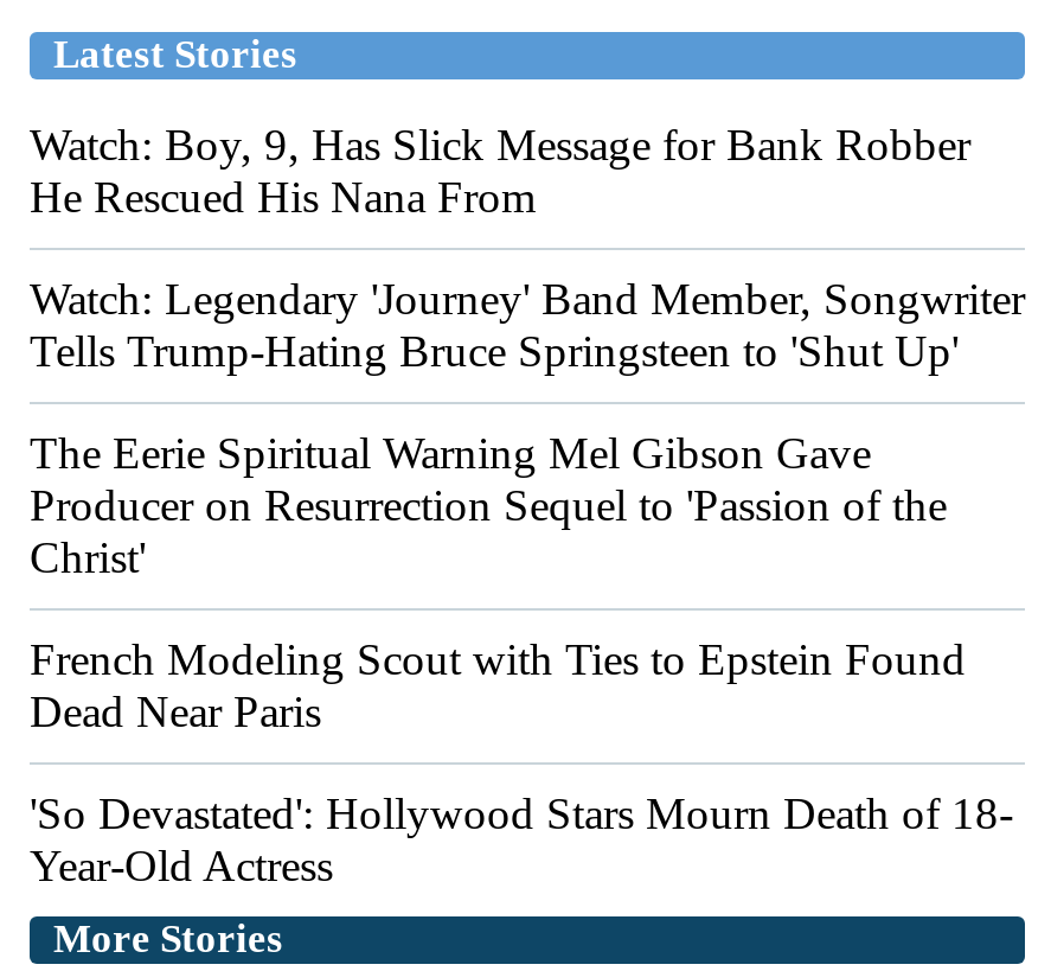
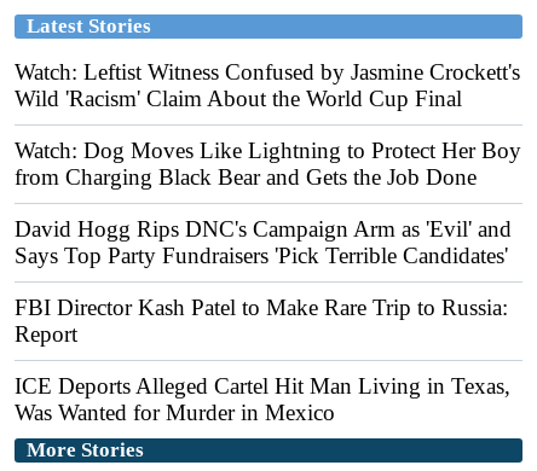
- Watch: Boy, 9, Has Slick Message for Bank Robber
- He Rescued His Nana From
+ Watch: Leftist Witness Confused by Jasmine Crockett's
+ Wild 'Racism' Claim About the World Cup Final

- Watch: Legendary 'Journey' Band Member, Songwriter
- Tells Trump-Hating Bruce Springsteen to 'Shut Up'
+ Watch: Dog Moves Like Lightning to Protect Her Boy
+ from Charging Black Bear and Gets the Job Done

- The Eerie Spiritual Warning Mel Gibson Gave
- Producer on Resurrection Sequel to 'Passion of the
- Christ'
+ David Hogg Rips DNC's Campaign Arm as 'Evil' and
+ Says Top Party Fundraisers 'Pick Terrible Candidates'

- French Modeling Scout with Ties to Epstein Found
- Dead Near Paris
+ FBI Director Kash Patel to Make Rare Trip to Russia:
+ Report

- 'So Devastated': Hollywood Stars Mourn Death of 18-
- Year-Old Actress
+ ICE Deports Alleged Cartel Hit Man Living in Texas,
+ Was Wanted for Murder in Mexico
